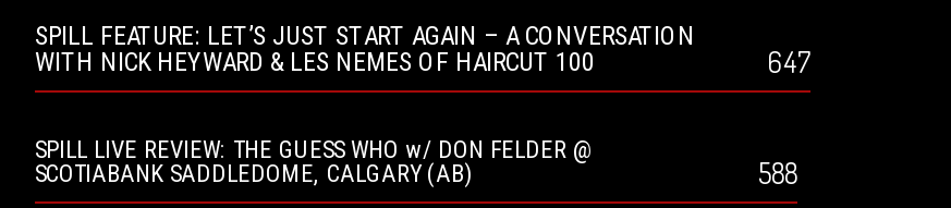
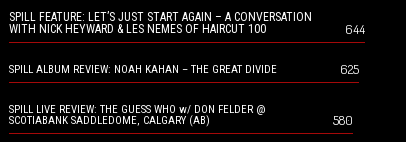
- 647
+ 644
+ SPILL ALBUM REVIEW: NOAH KAHAN – THE GREAT DIVIDE
+ 625

- 588
+ 580
